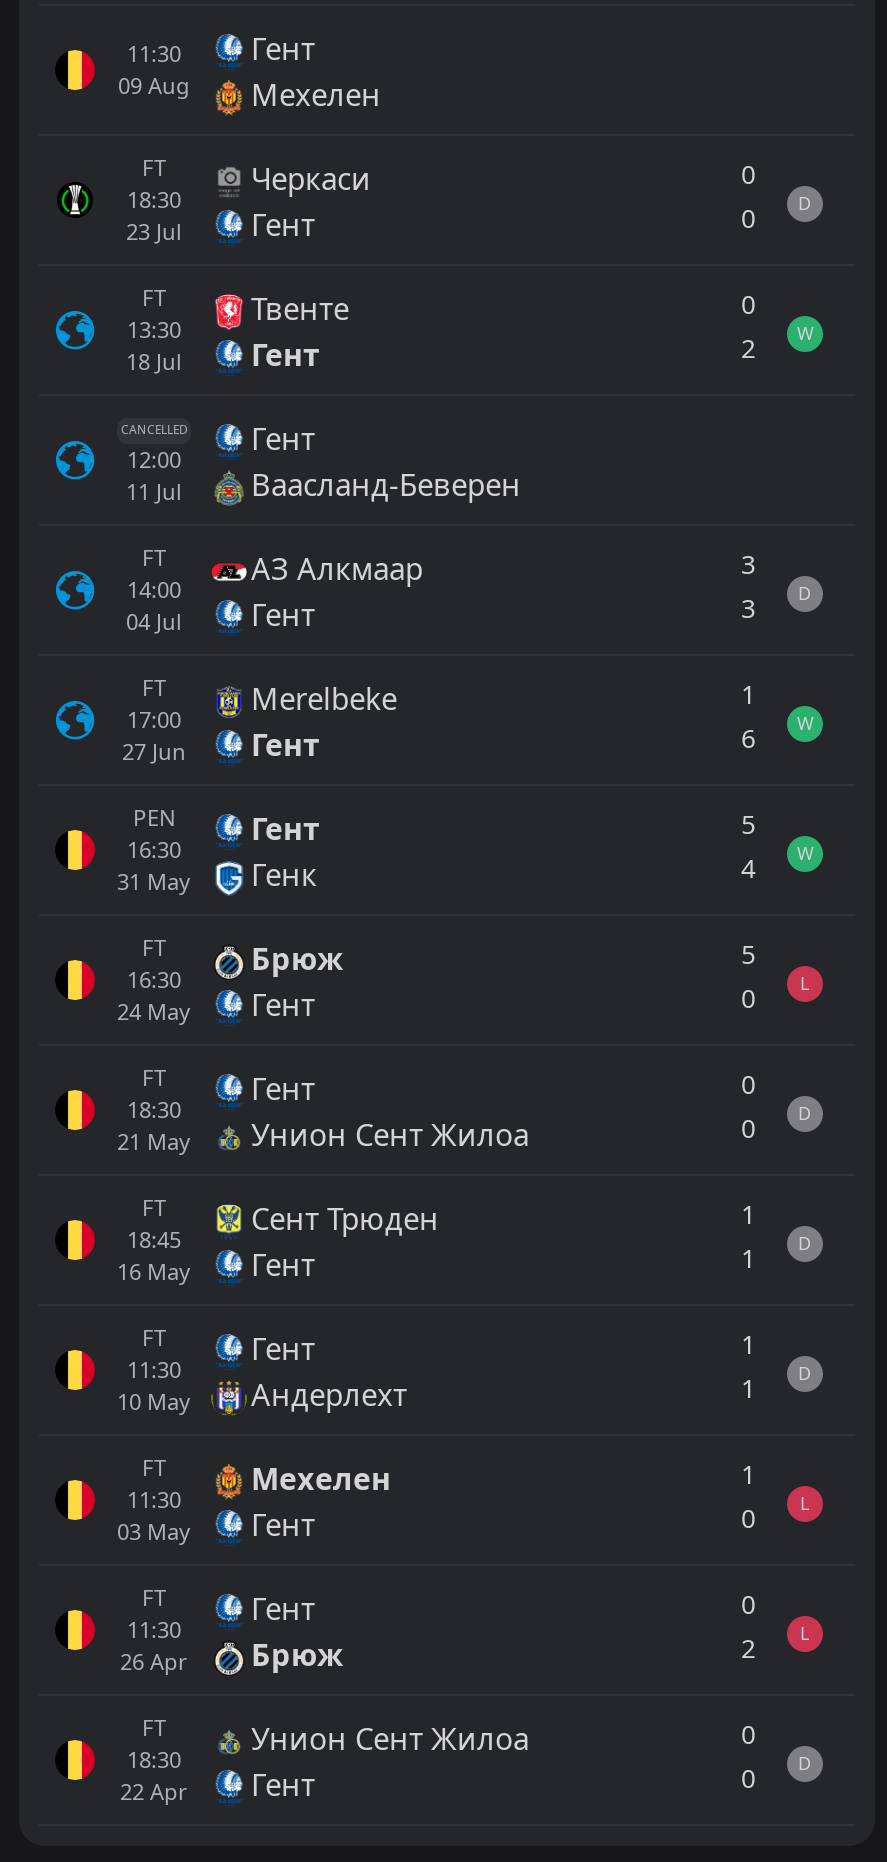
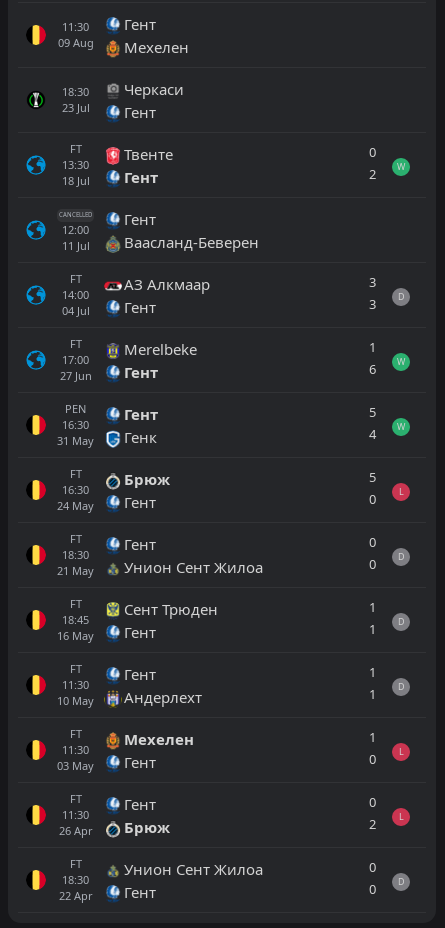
- FT

- 0
- 0
- D
